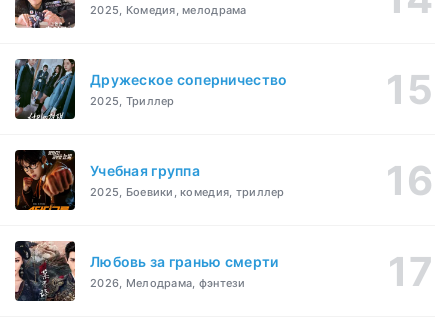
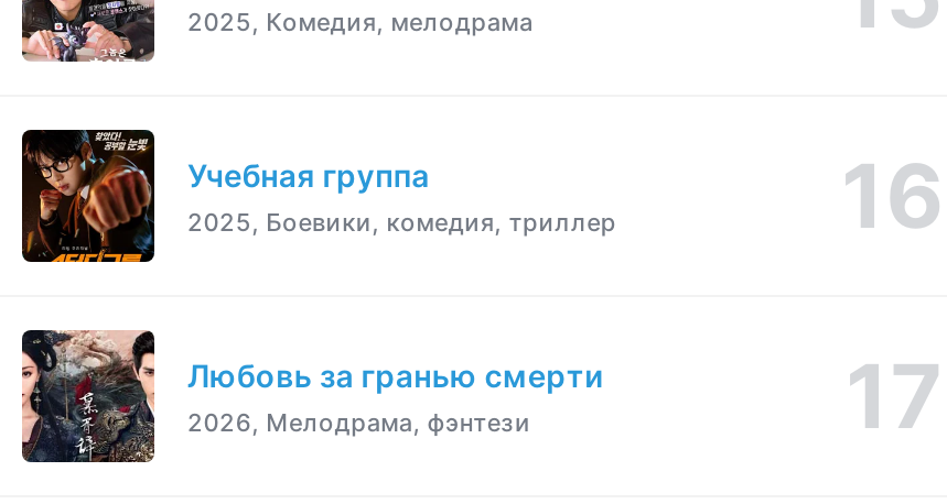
- [image]
- Дружеское соперничество
- 2025, Триллер
